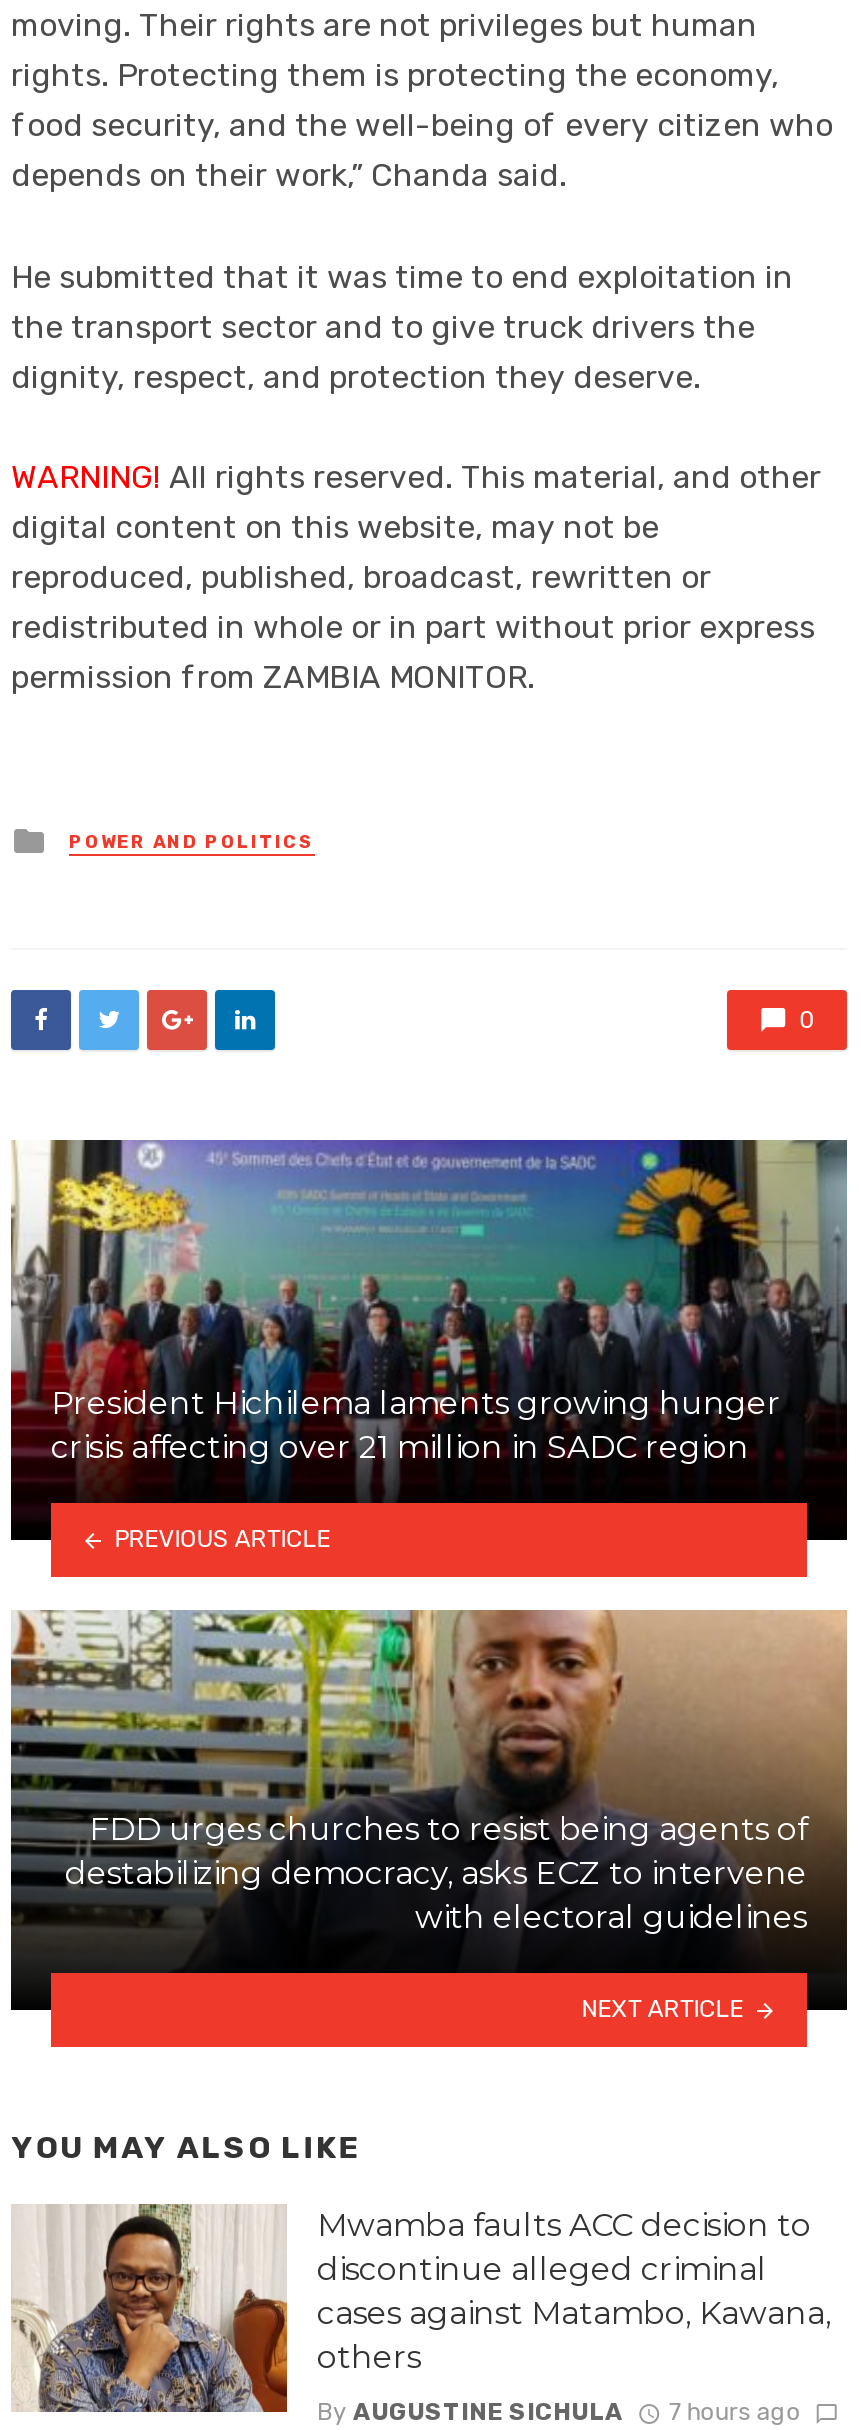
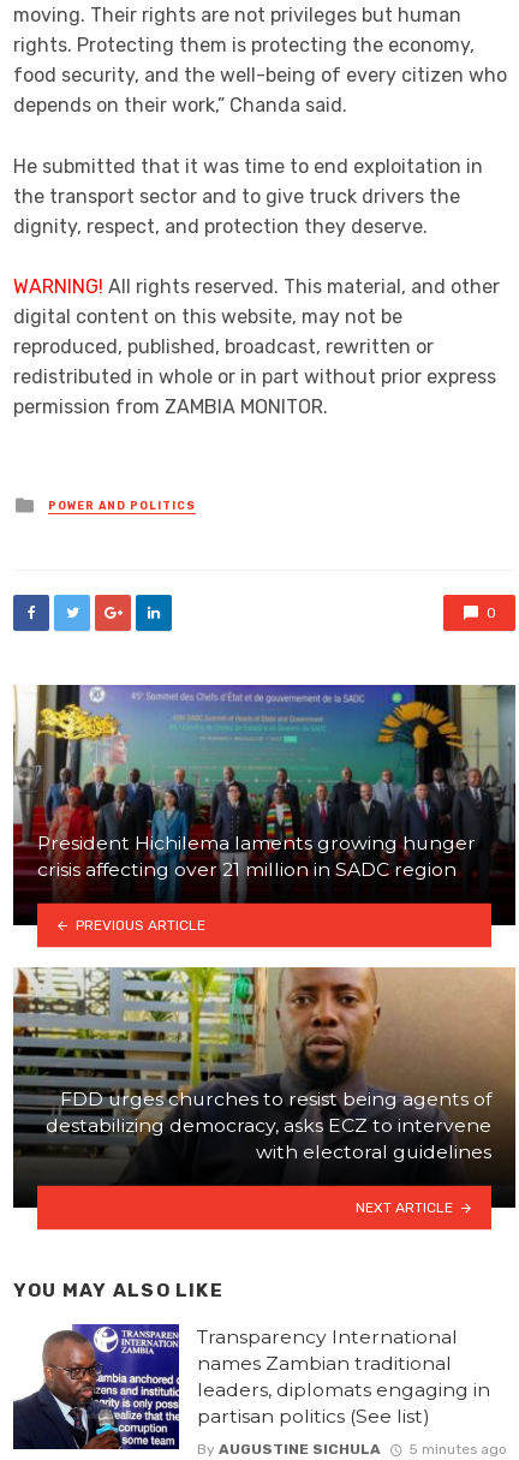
- [image]
- Mwamba faults ACC decision to
- discontinue alleged criminal
- cases against Matambo, Kawana,
- others
+ [image]
+ Transparency International
+ names Zambian traditional
+ leaders, diplomats engaging in
+ partisan politics (See list)

- By AUGUSTINE SICHULA 7 hours ago
+ By AUGUSTINE SICHULA 5 minutes ago
